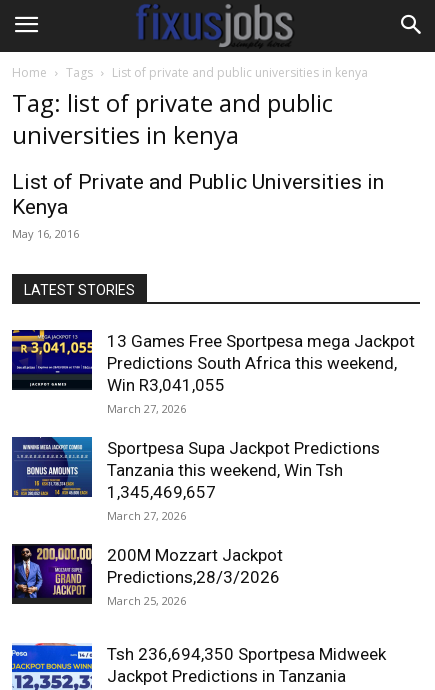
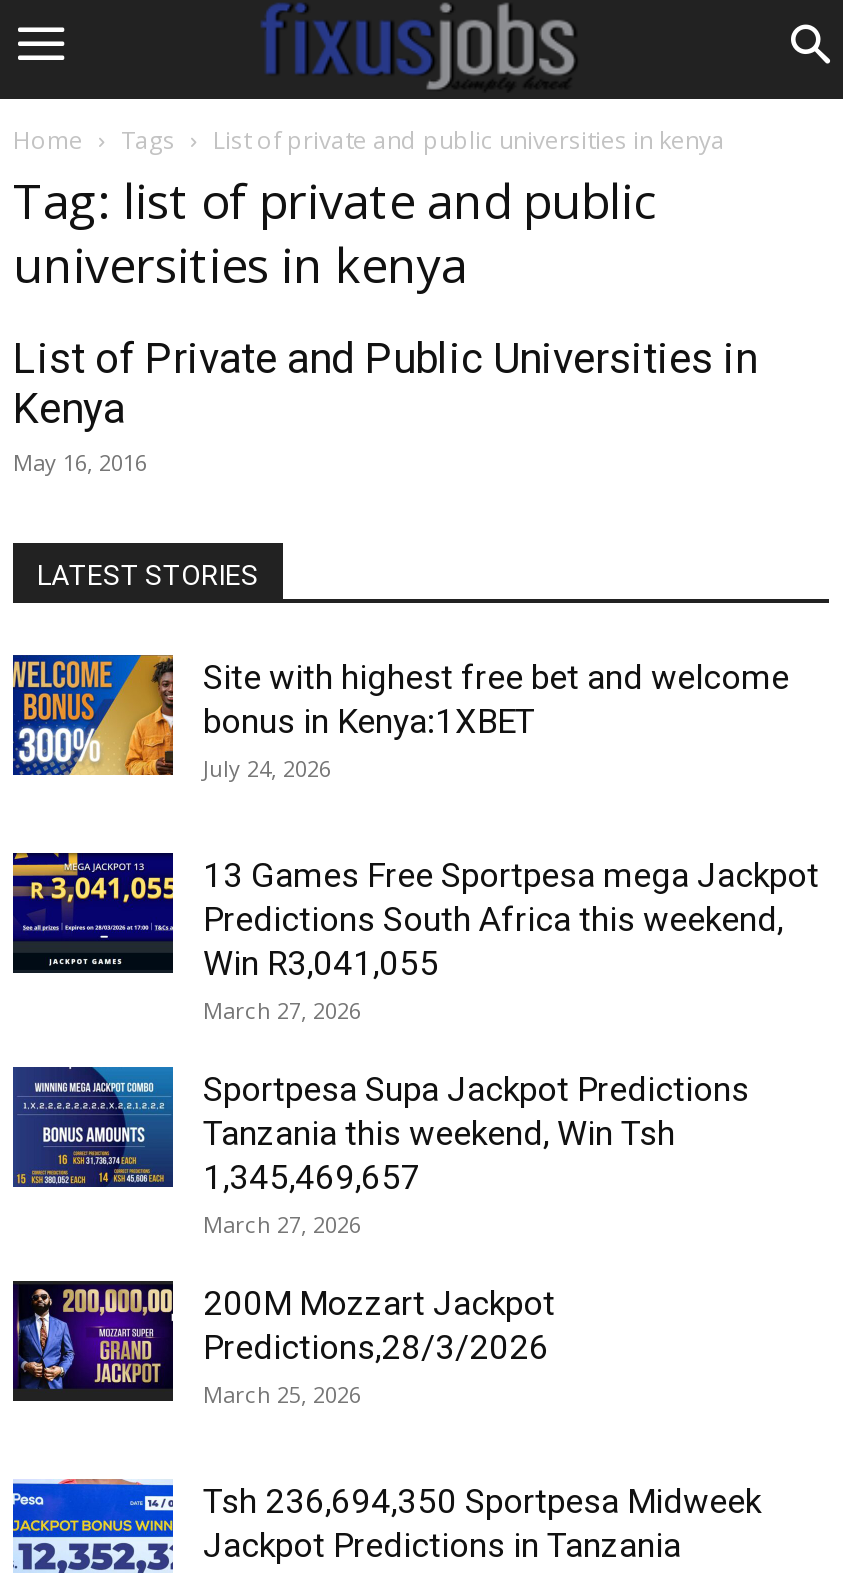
+ [image]
+ Site with highest free bet and welcome
+ bonus in Kenya:1XBET
+ July 24, 2026
